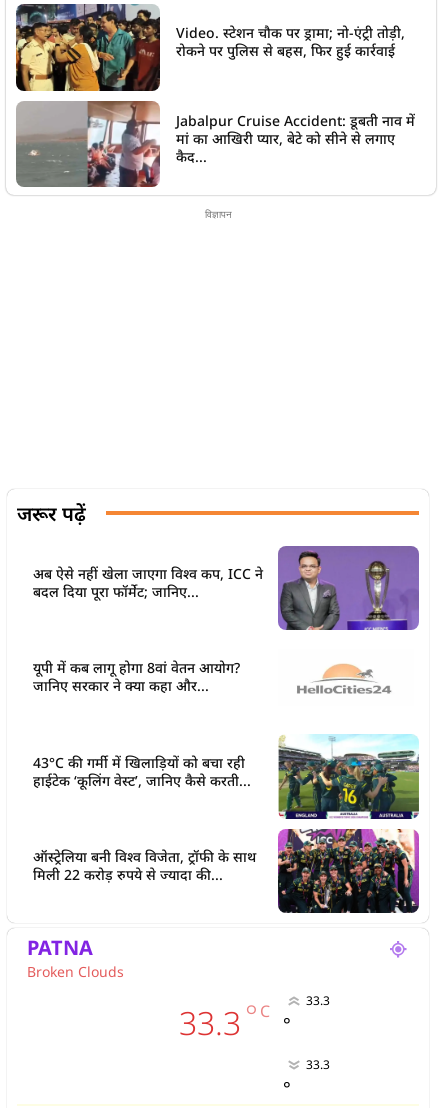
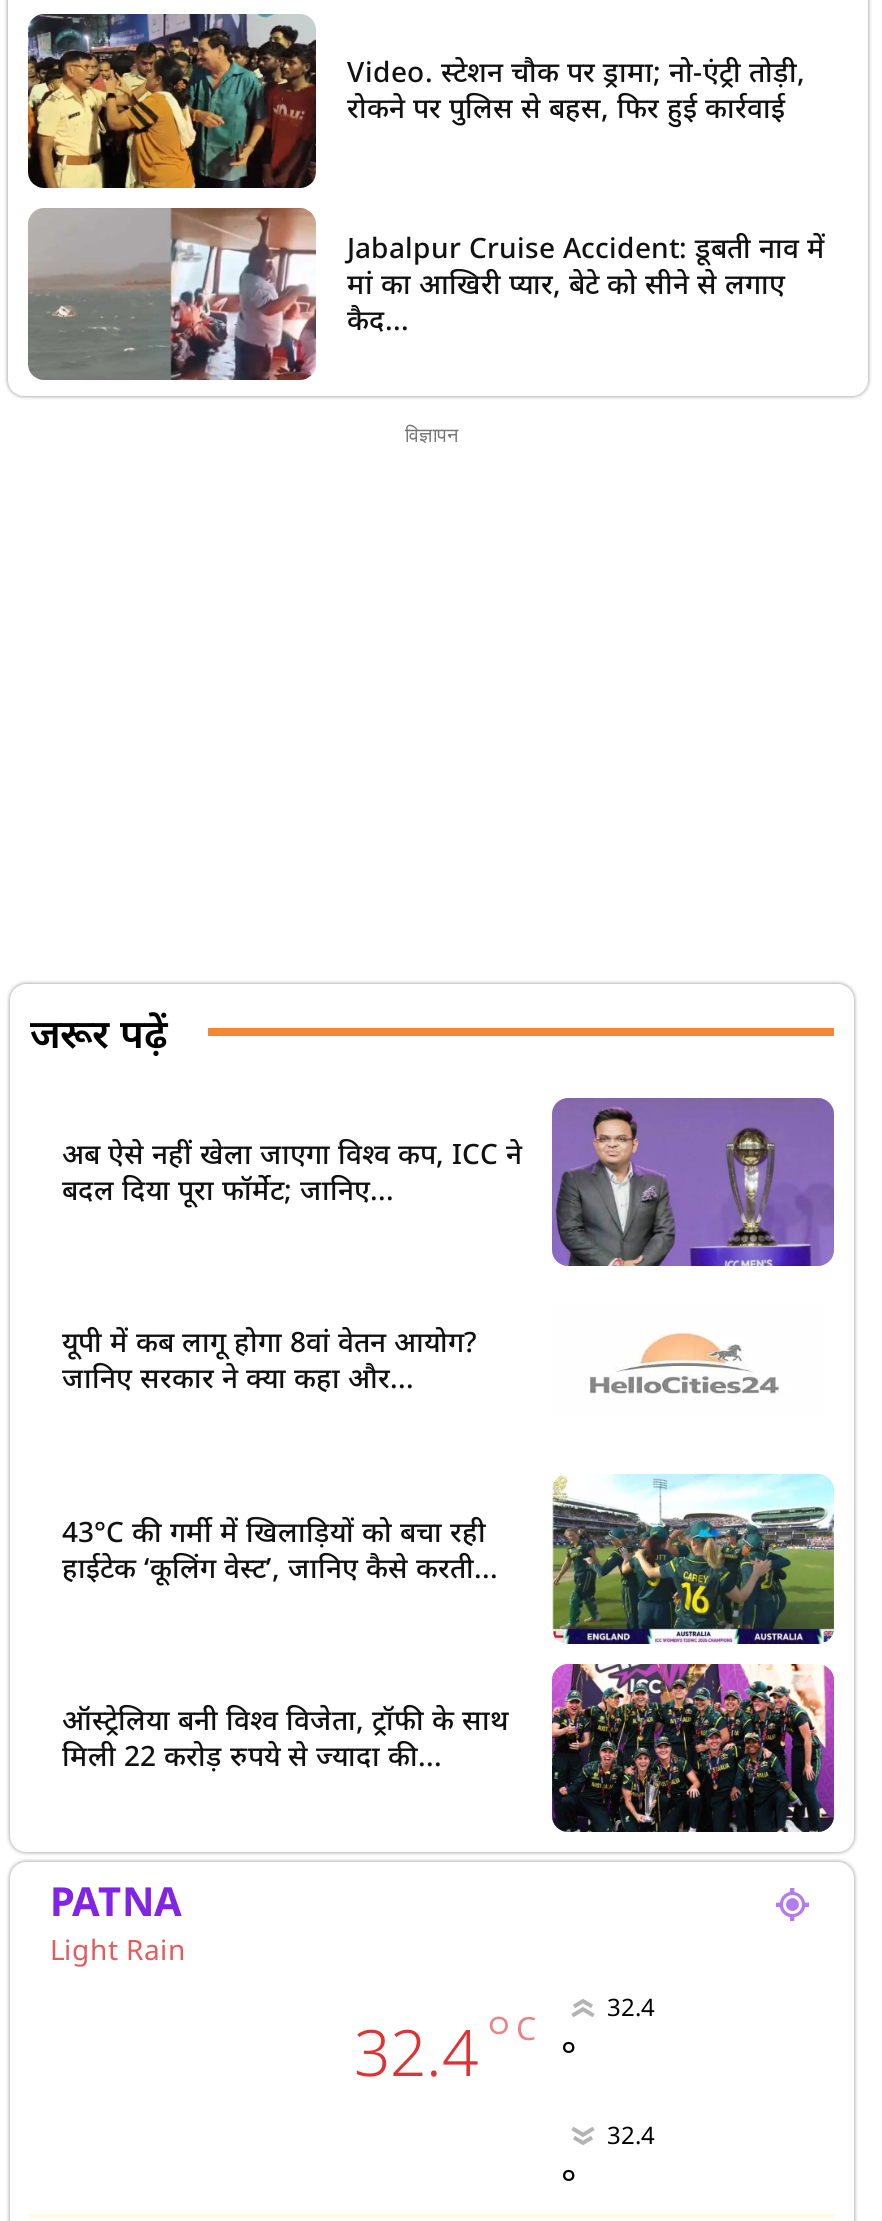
- Broken Clouds
- 33.3 ° C
- 33.3
+ Light Rain
+ 32.4 ° C
+ 32.4

- 33.3
+ 32.4
